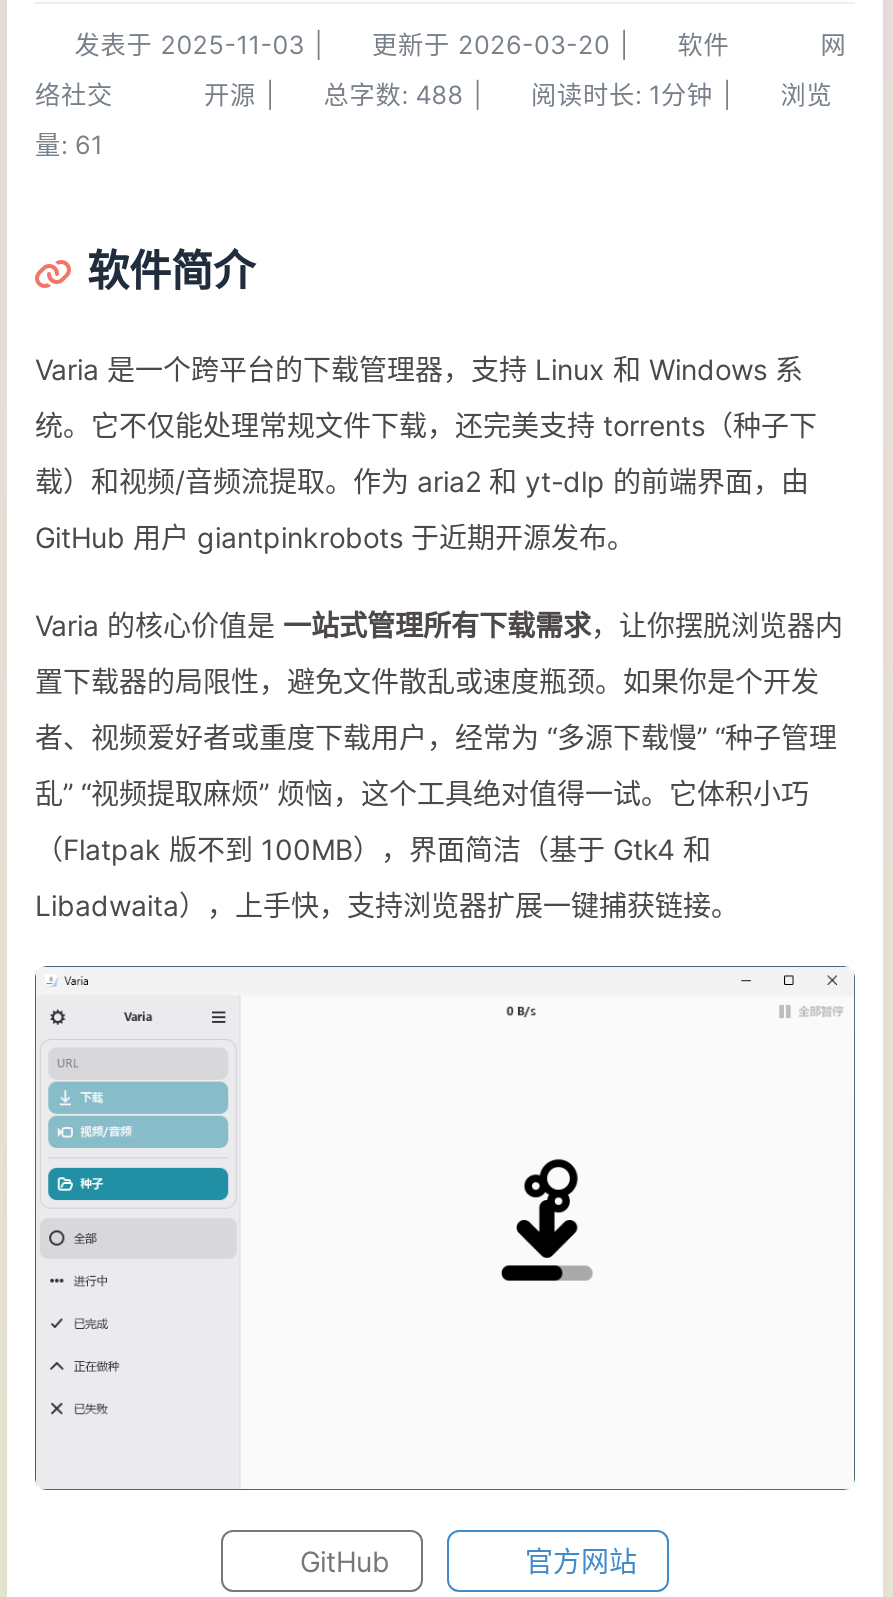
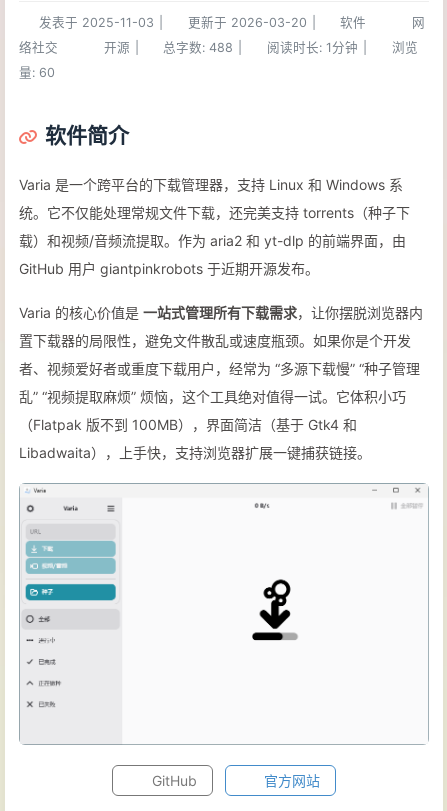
- 量: 61
+ 量: 60
